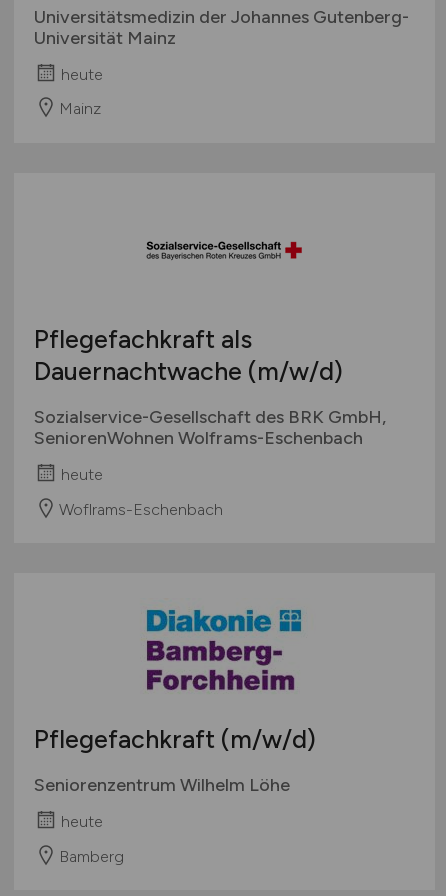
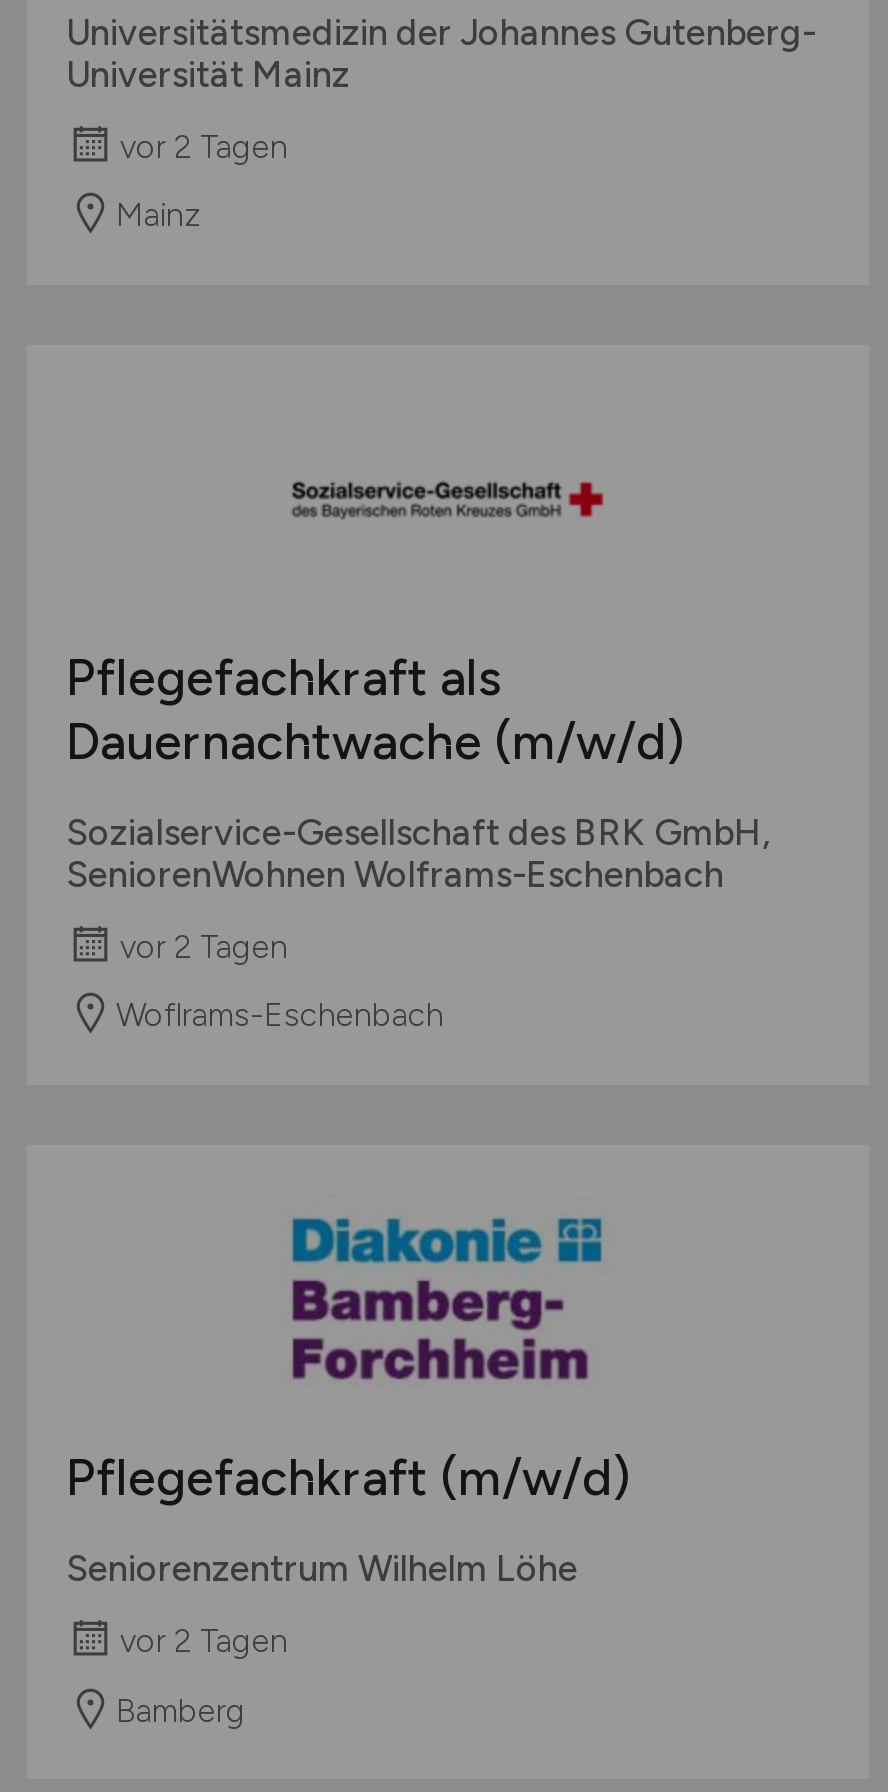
- heute
+ vor 2 Tagen

- heute
+ vor 2 Tagen

- heute
+ vor 2 Tagen
